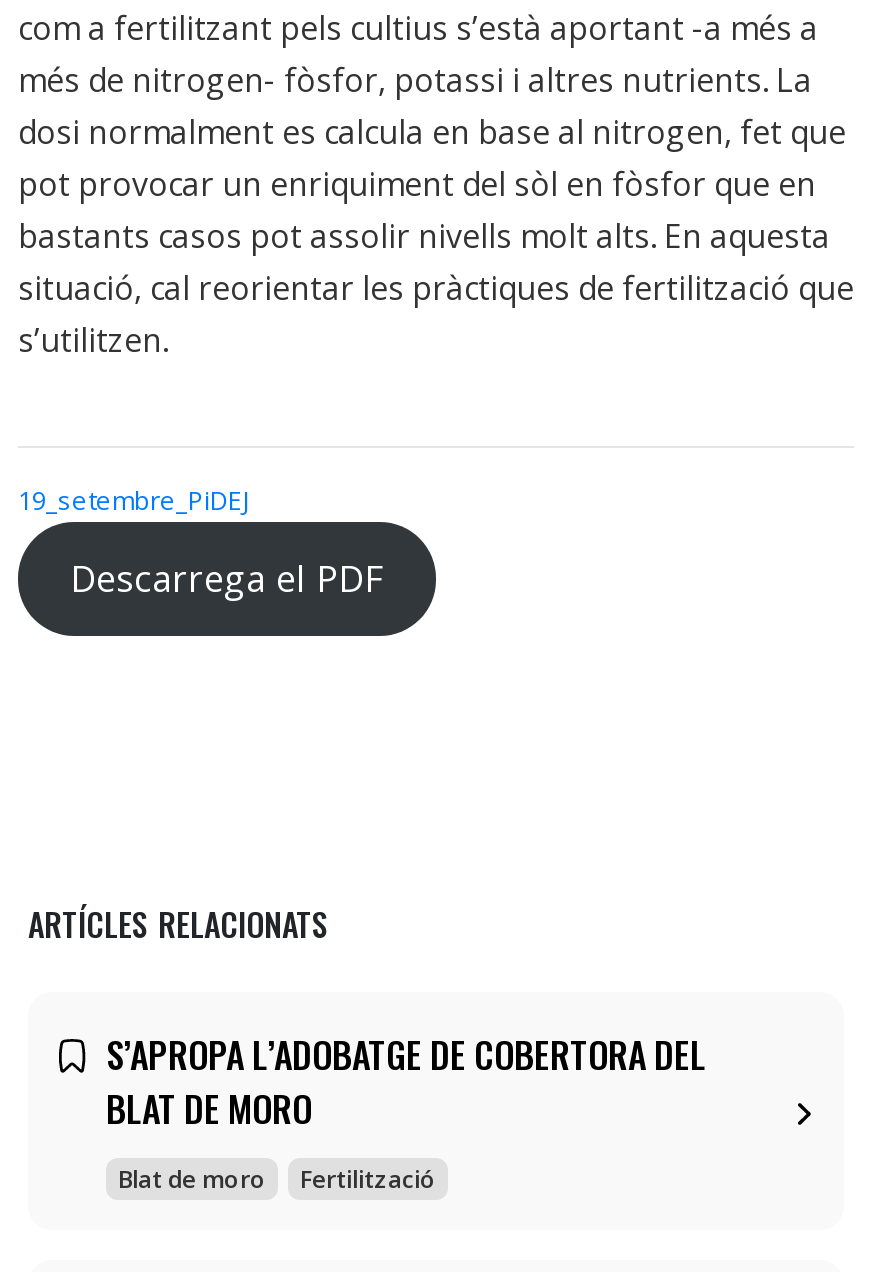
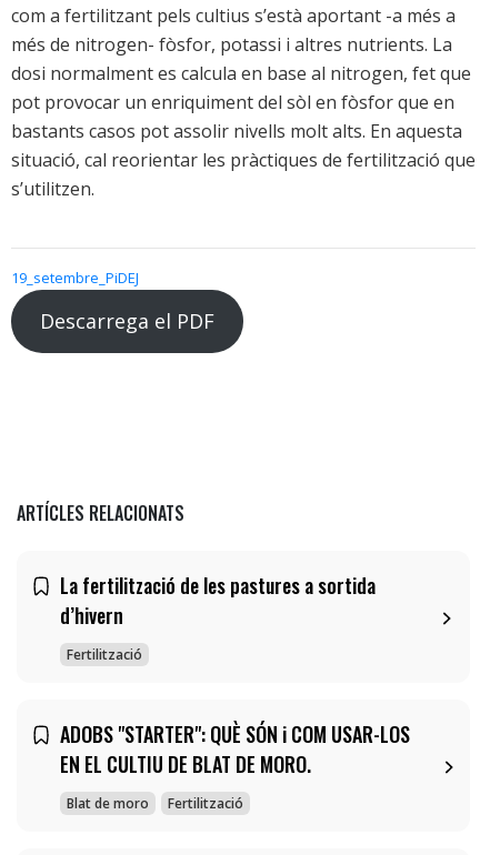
- S’APROPA L’ADOBATGE DE COBERTORA DEL
- BLAT DE MORO
+ La fertilització de les pastures a sortida
+ d’hivern
+ Fertilització
+ ADOBS "STARTER": QUÈ SÓN i COM USAR-LOS
+ EN EL CULTIU DE BLAT DE MORO.
